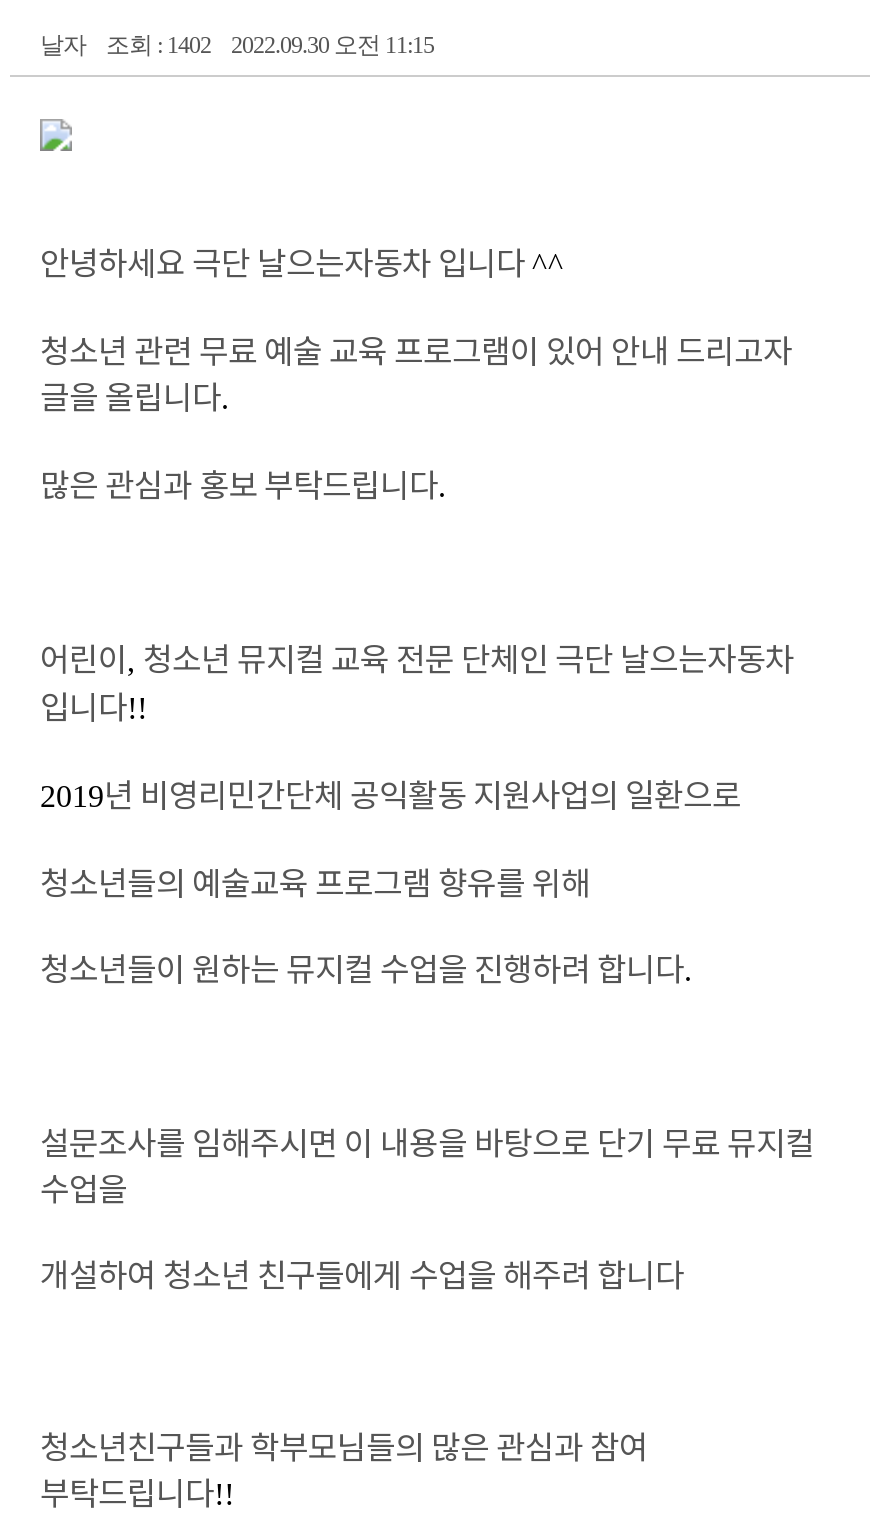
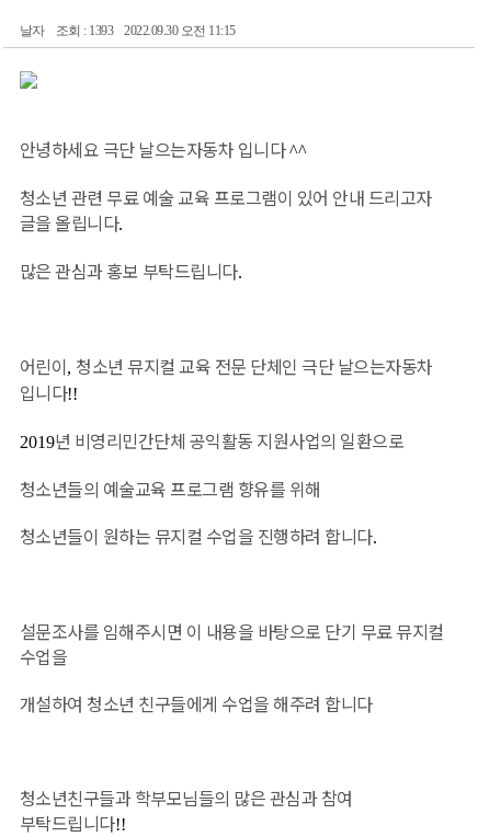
- 날자 조회 : 1402 2022.09.30 오전 11:15
+ 날자 조회 : 1393 2022.09.30 오전 11:15
